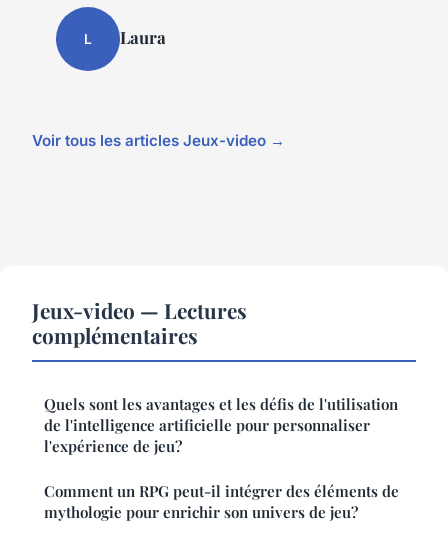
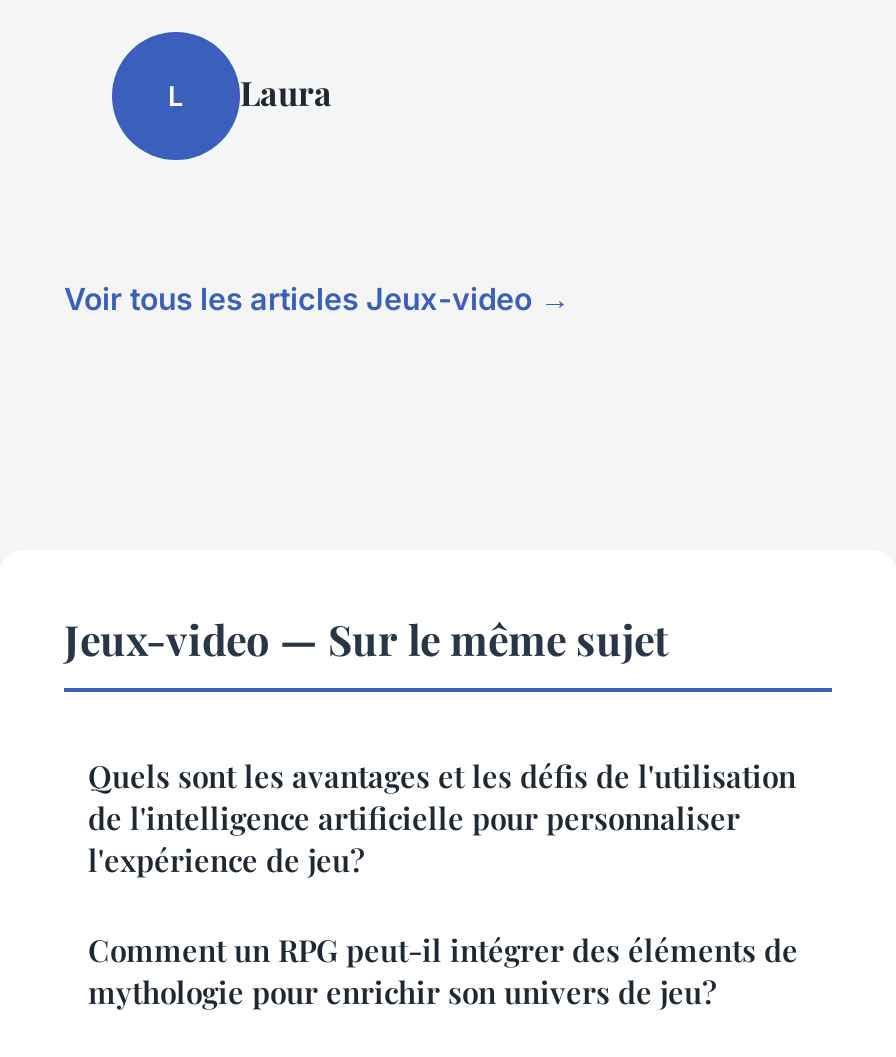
- Jeux-video — Lectures
- complémentaires
+ Jeux-video — Sur le même sujet
